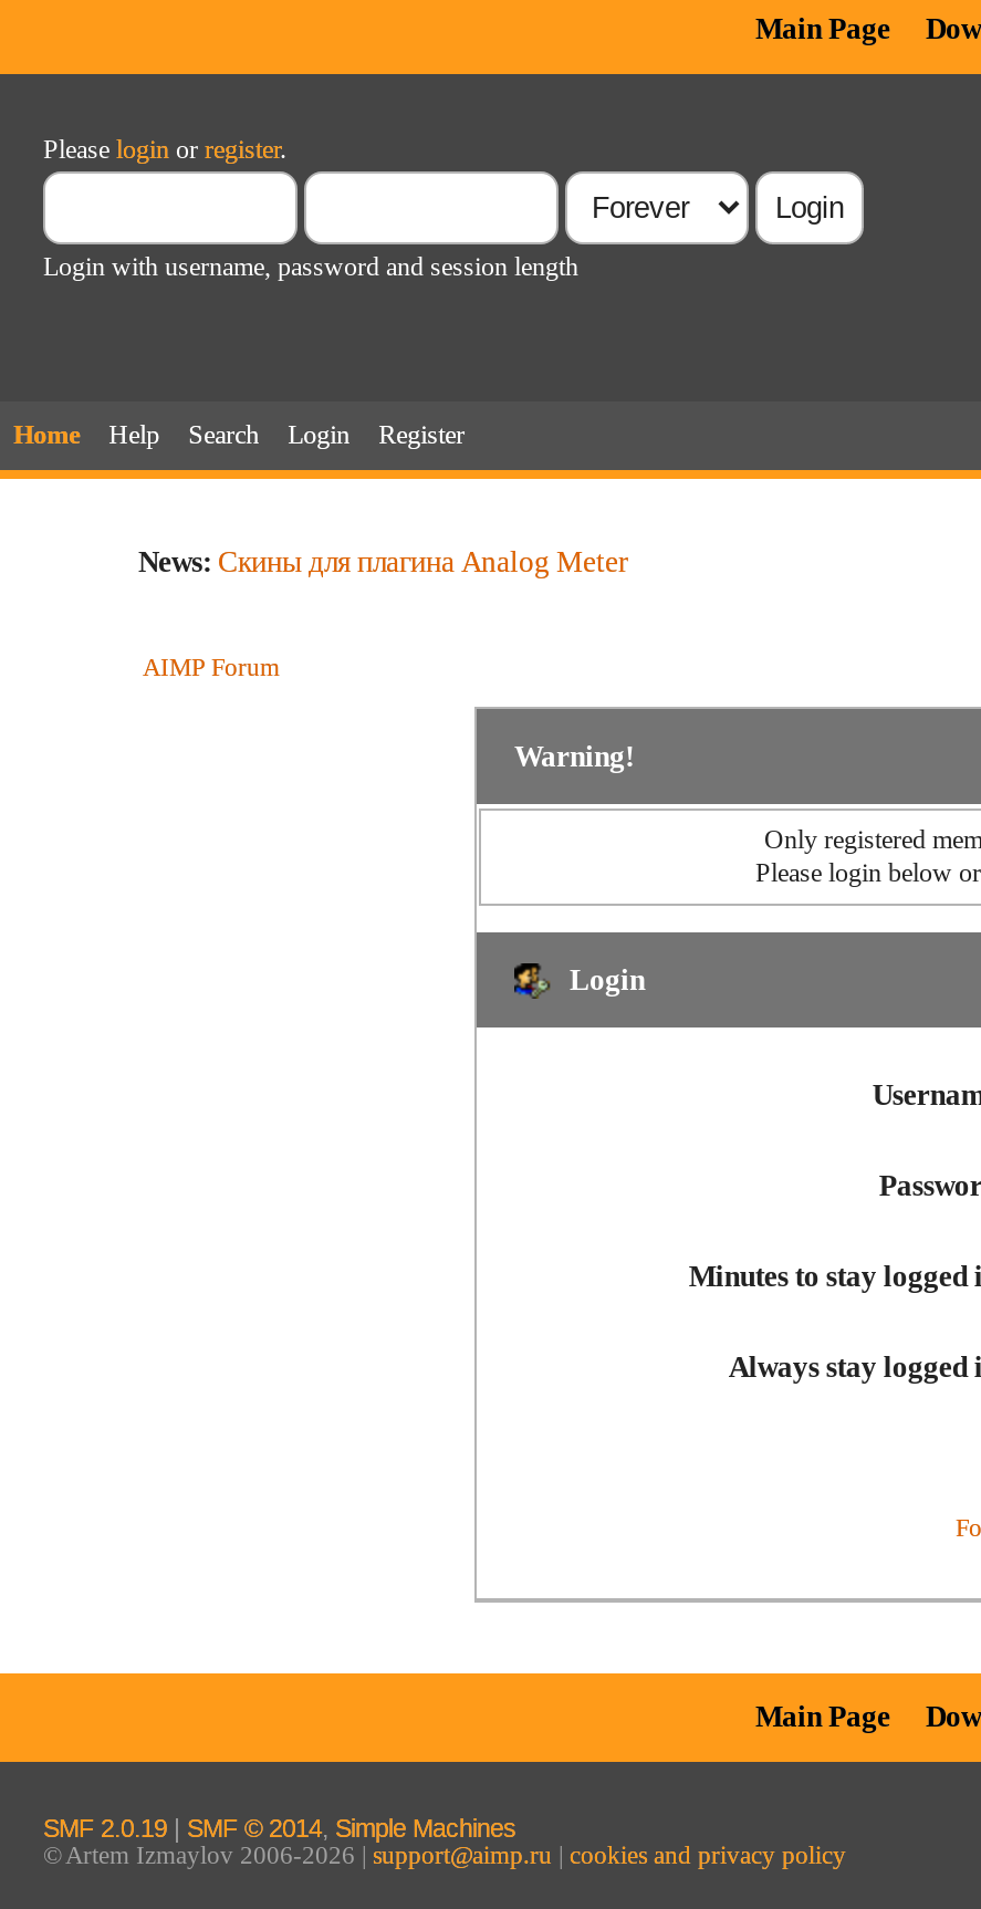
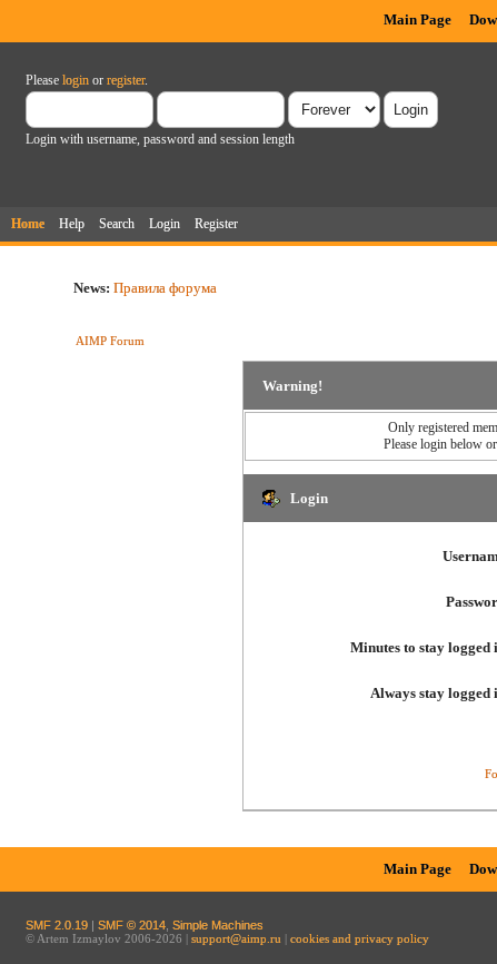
- News: Скины для плагина Analog Meter
+ News: Правила форума
